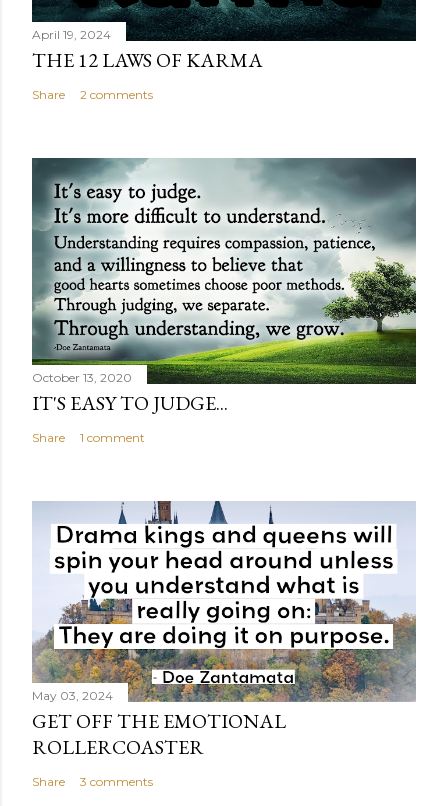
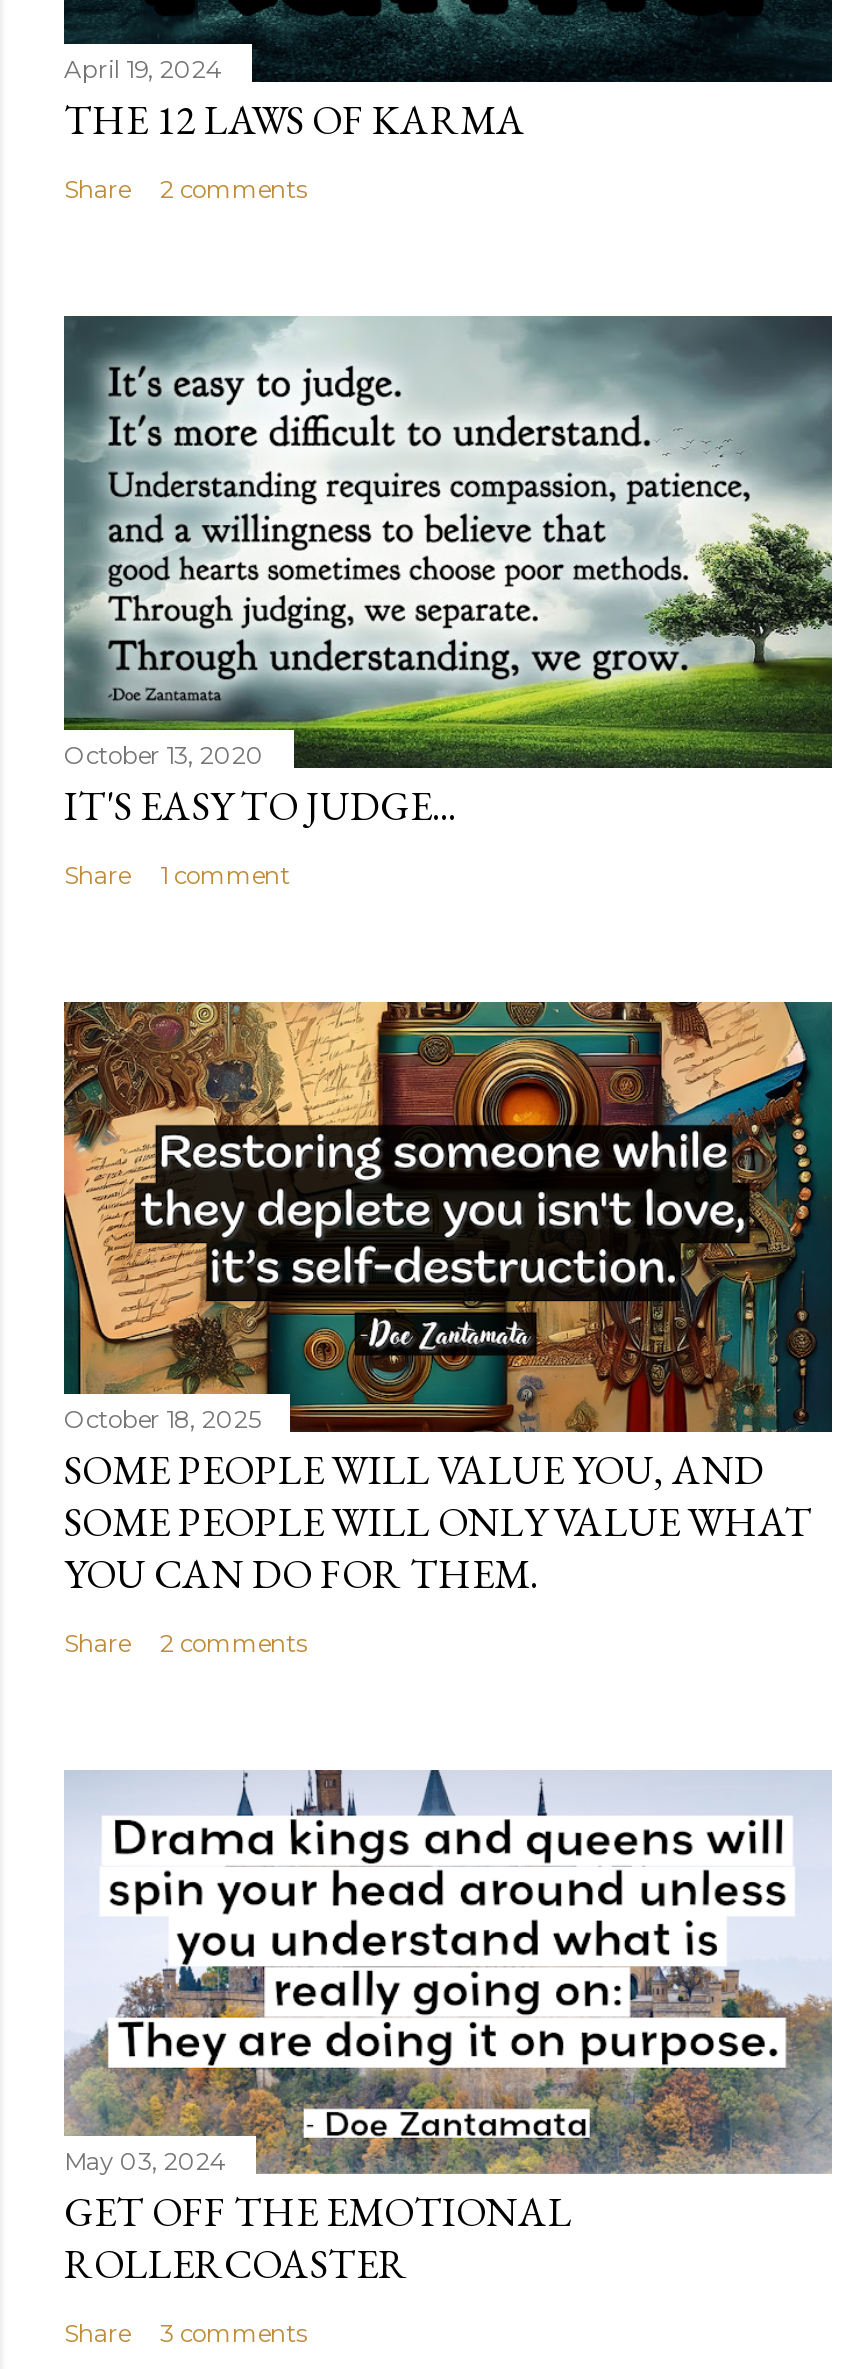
+ [image]
+ October 18, 2025
+ SOME PEOPLE WILL VALUE YOU, AND
+ SOME PEOPLE WILL ONLY VALUE WHAT
+ YOU CAN DO FOR THEM.
+ Share
+ 2 comments
